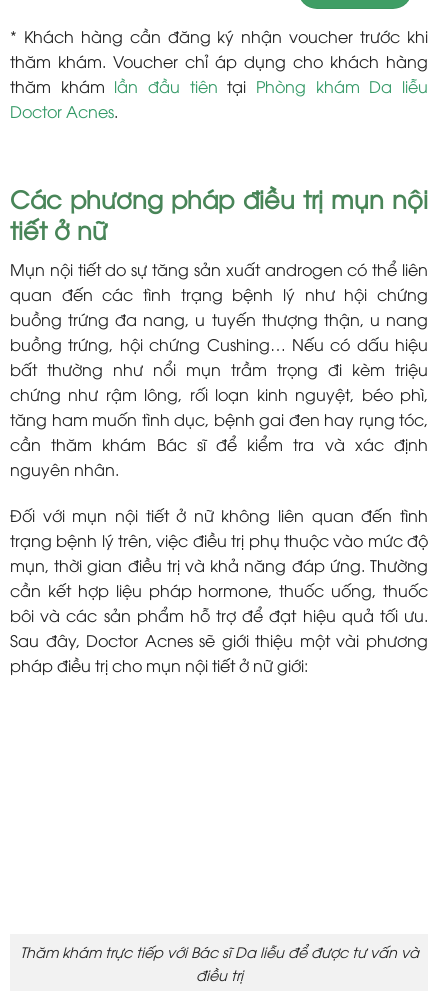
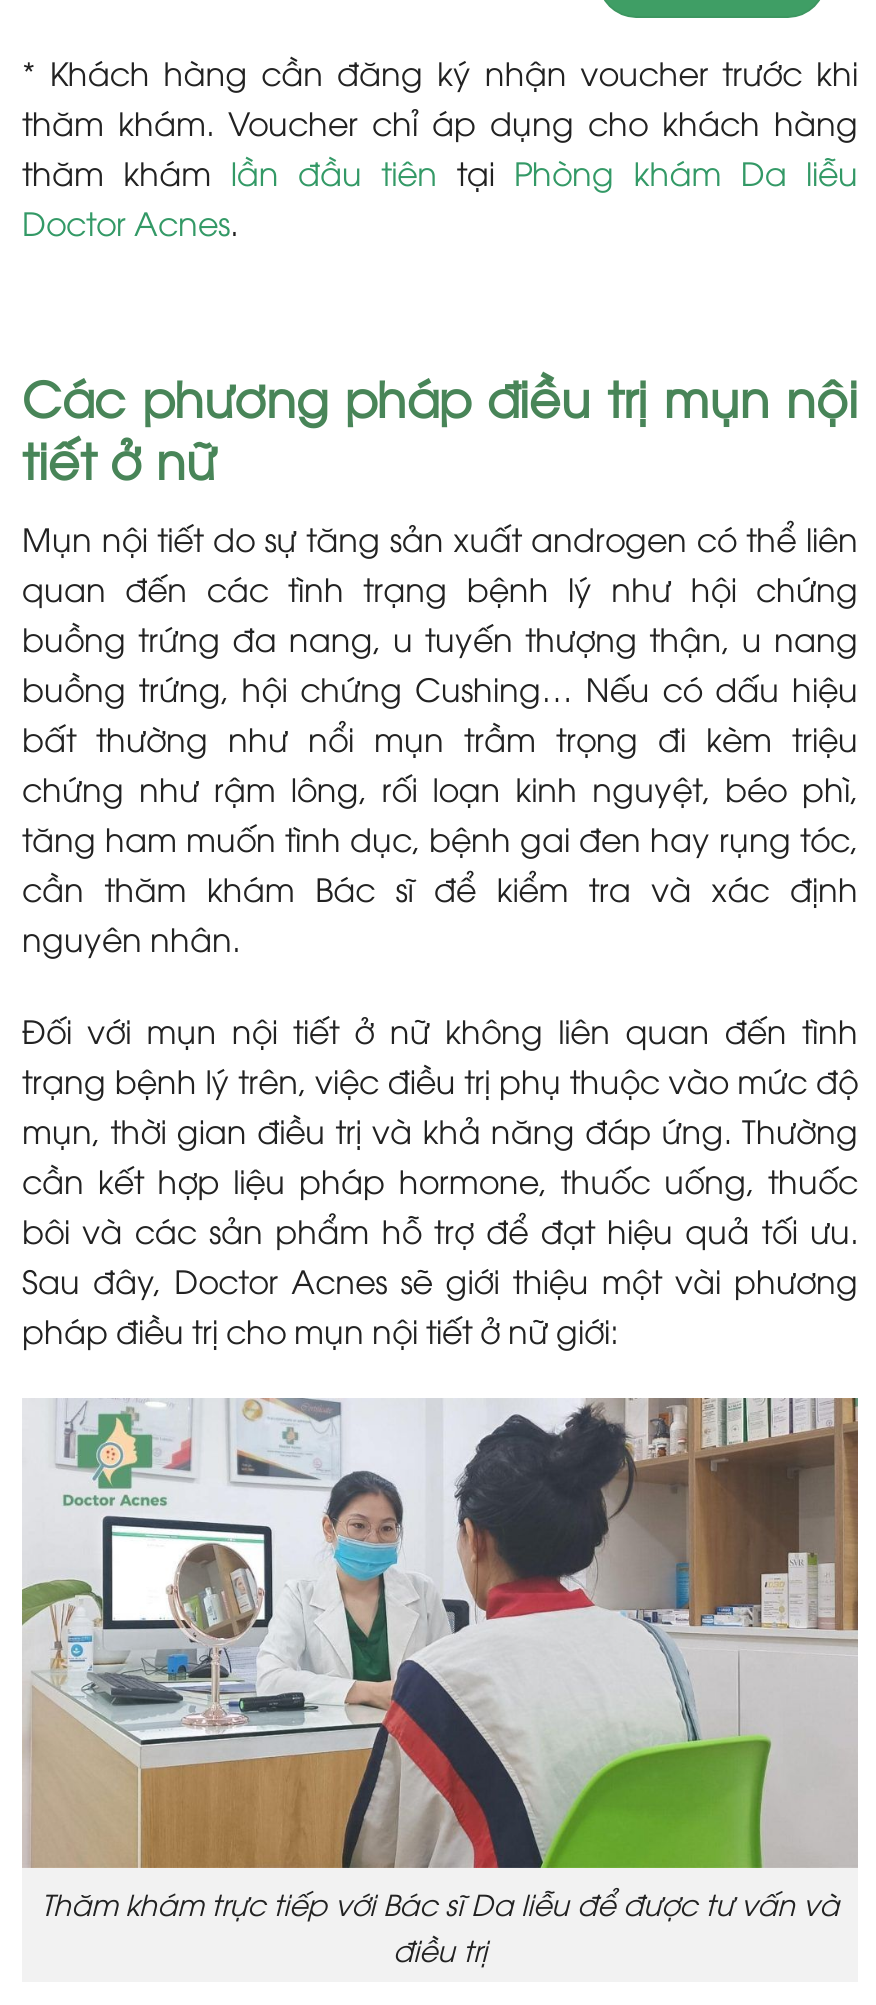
+ [image]
